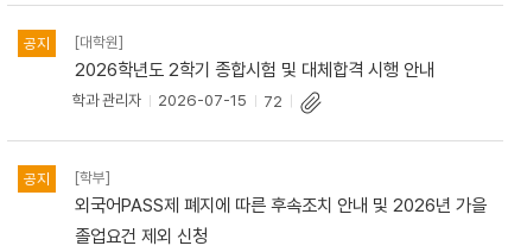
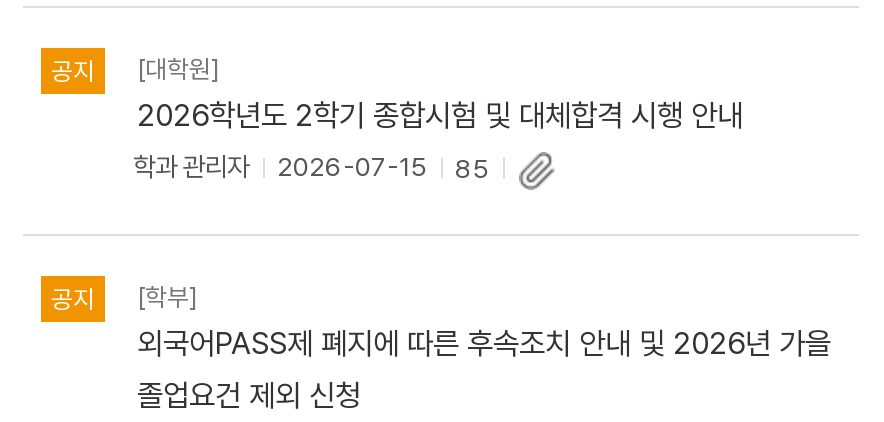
- 학과 관리자 2026-07-15 72
+ 학과 관리자 2026-07-15 85
